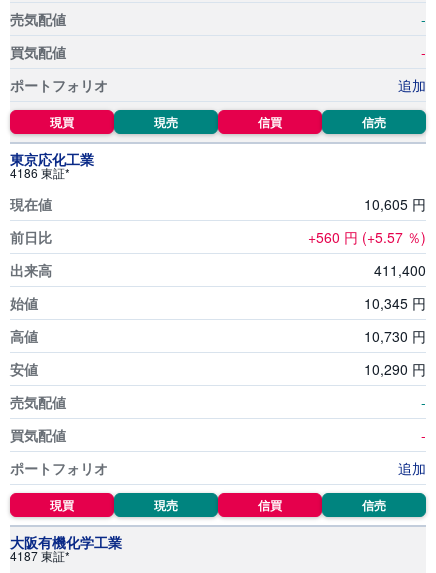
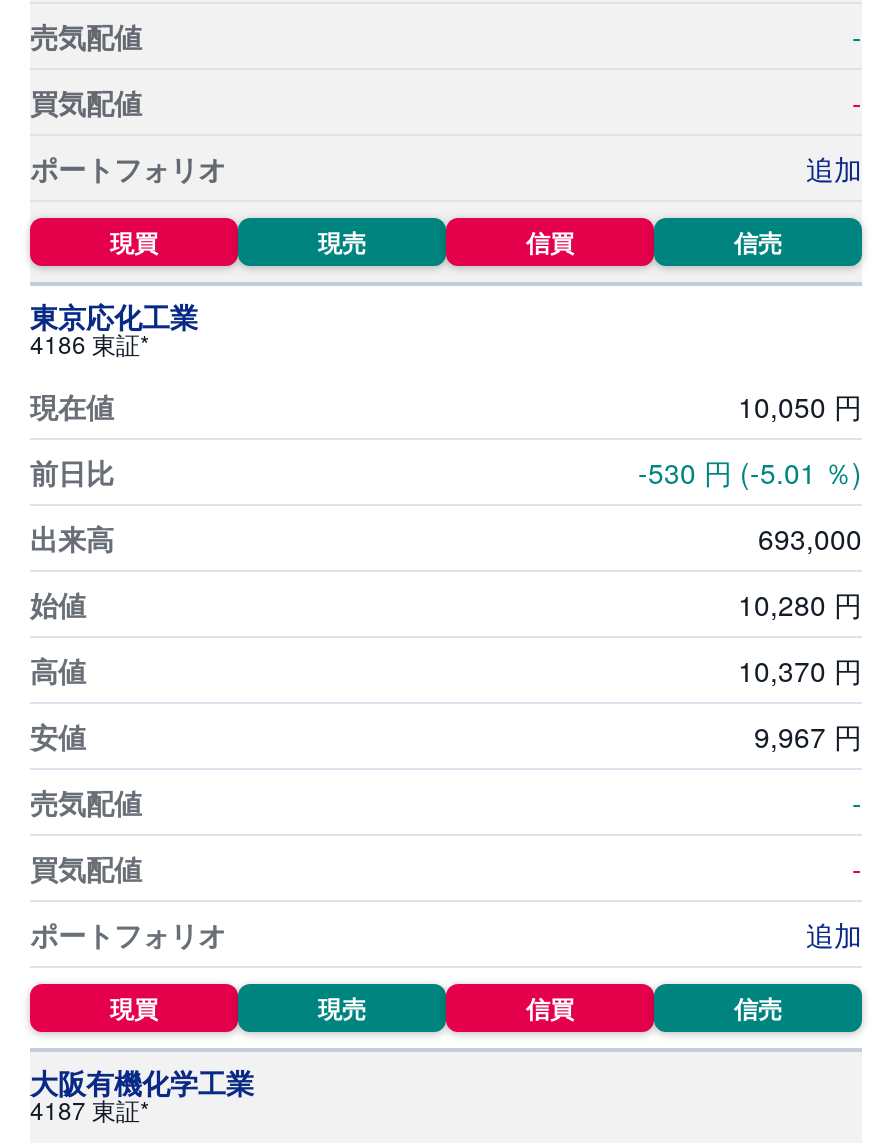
- 10,605 円
+ 10,050 円

- +560 円 (+5.57 ％)
+ -530 円 (-5.01 ％)

- 411,400
+ 693,000

- 10,345 円
+ 10,280 円

- 10,730 円
+ 10,370 円

- 10,290 円
+ 9,967 円
